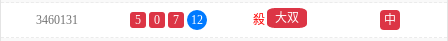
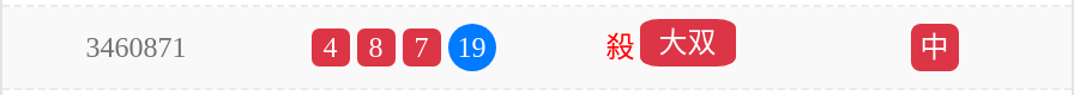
- 3460131
+ 3460871

- 5
+ 4

- 0
+ 8

- 12
+ 19
